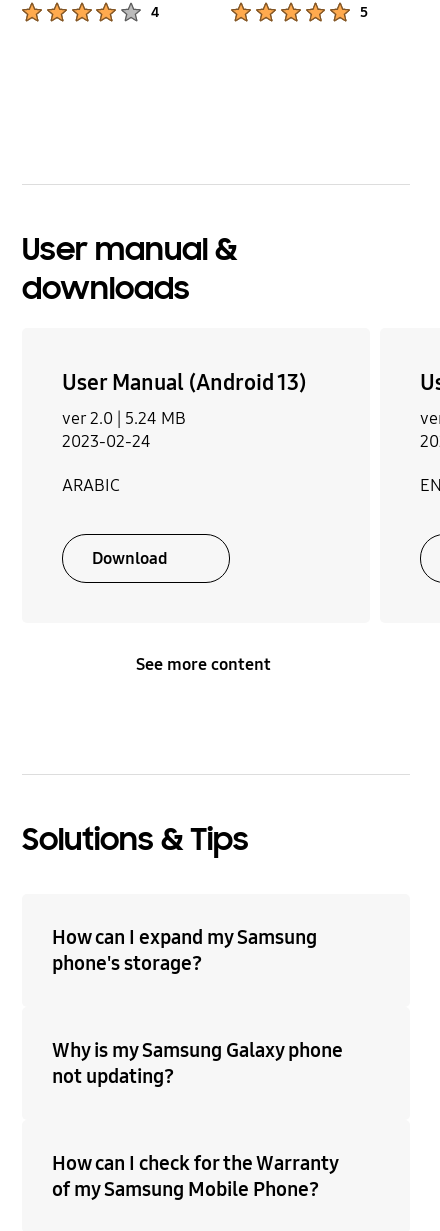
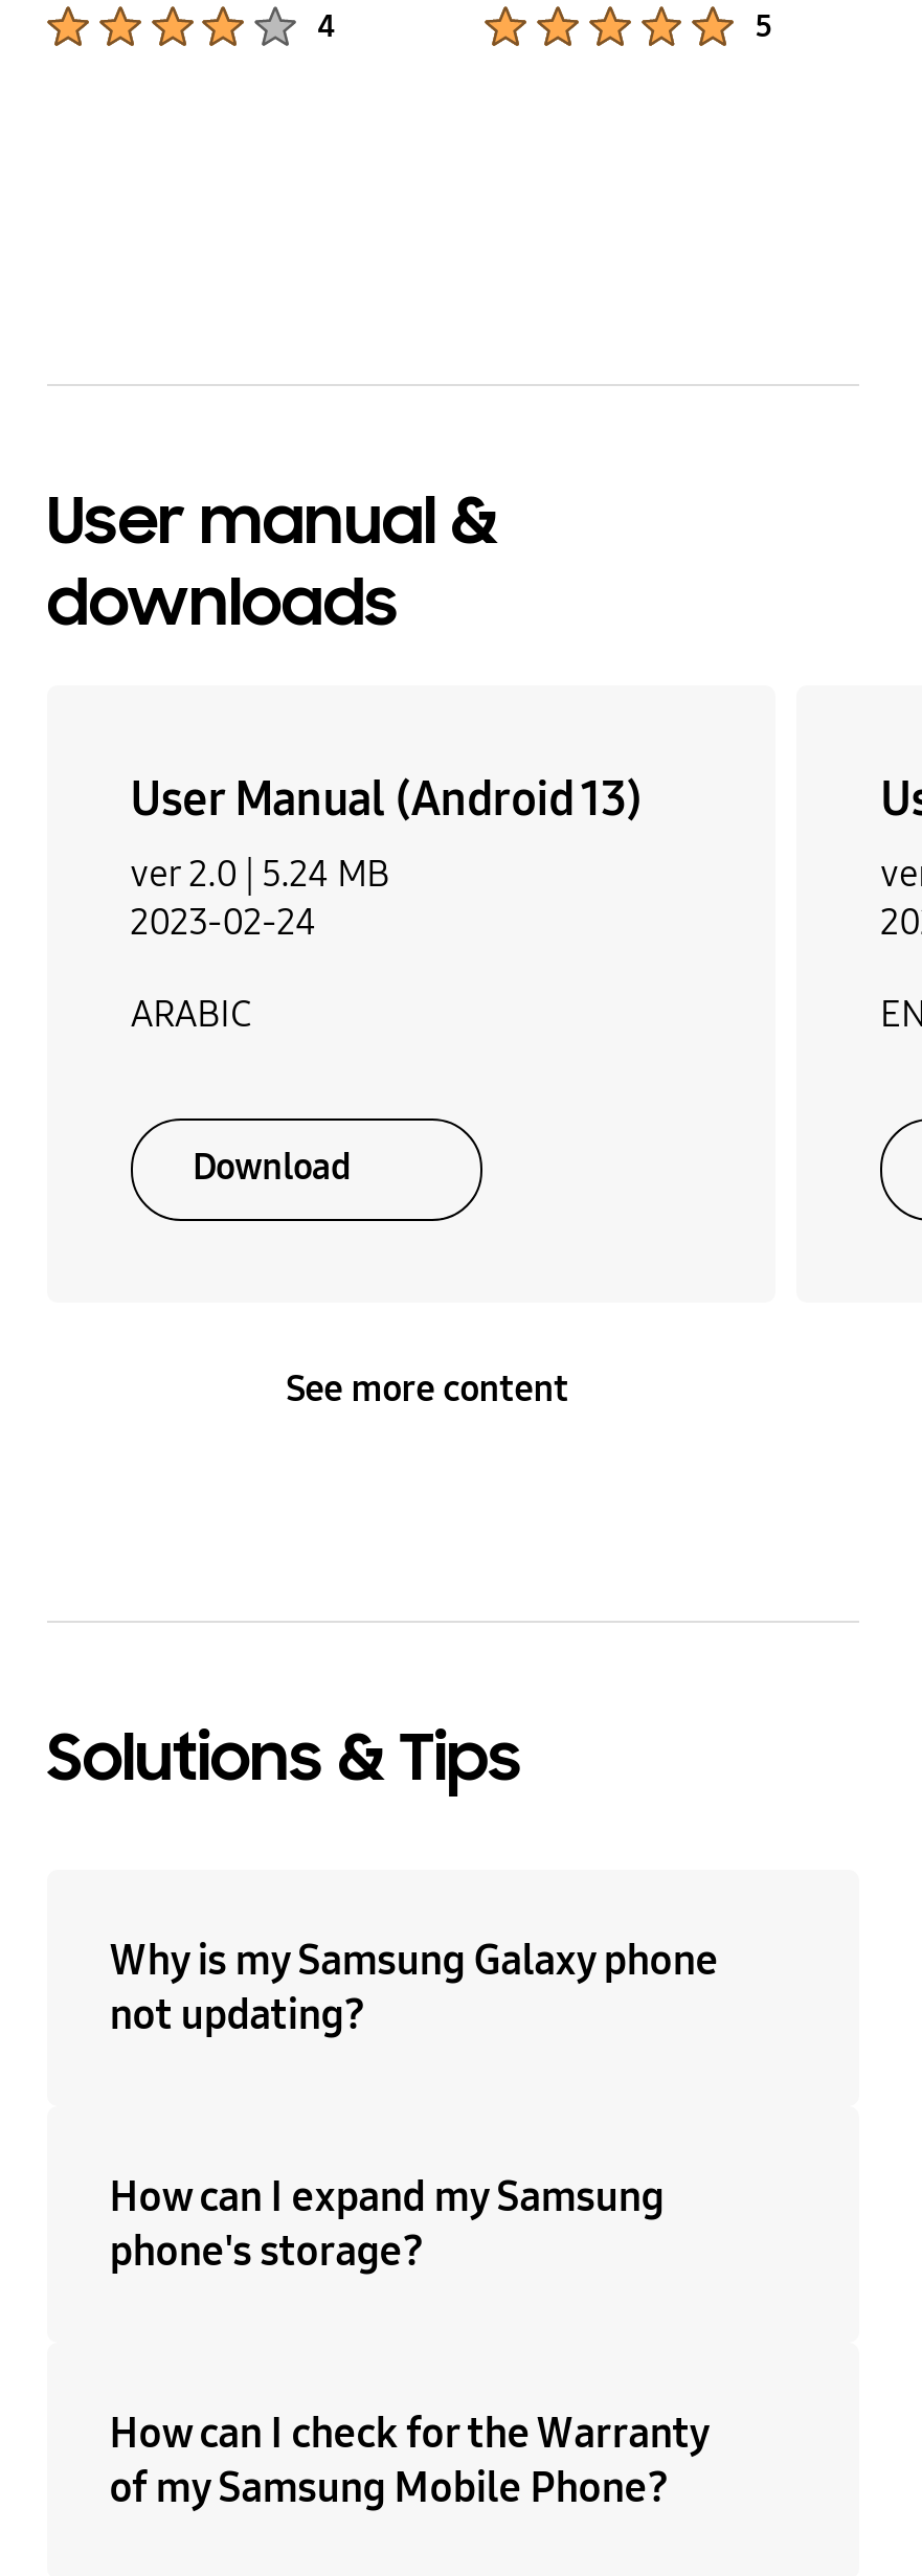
moved down: How can I expand my Samsung | phone's storage?

moved up: Why is my Samsung Galaxy phone | not updating?
